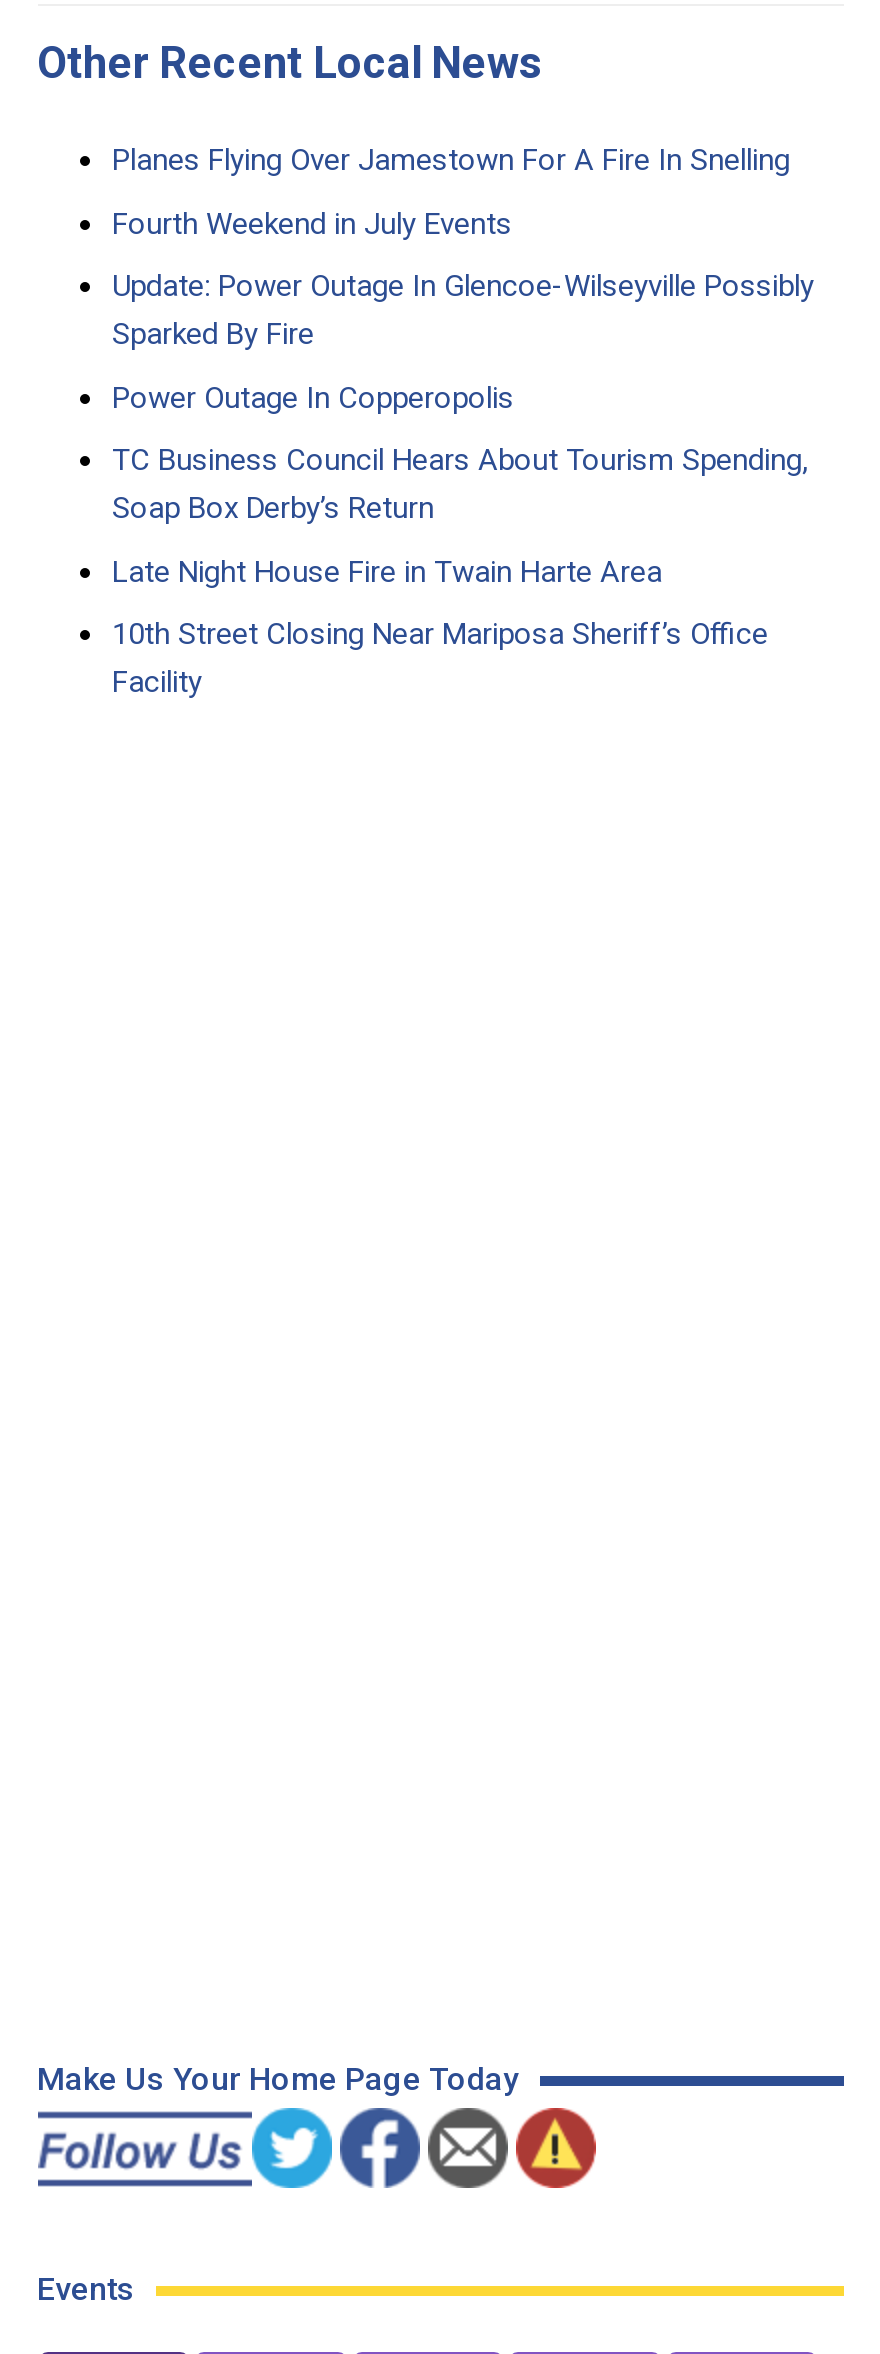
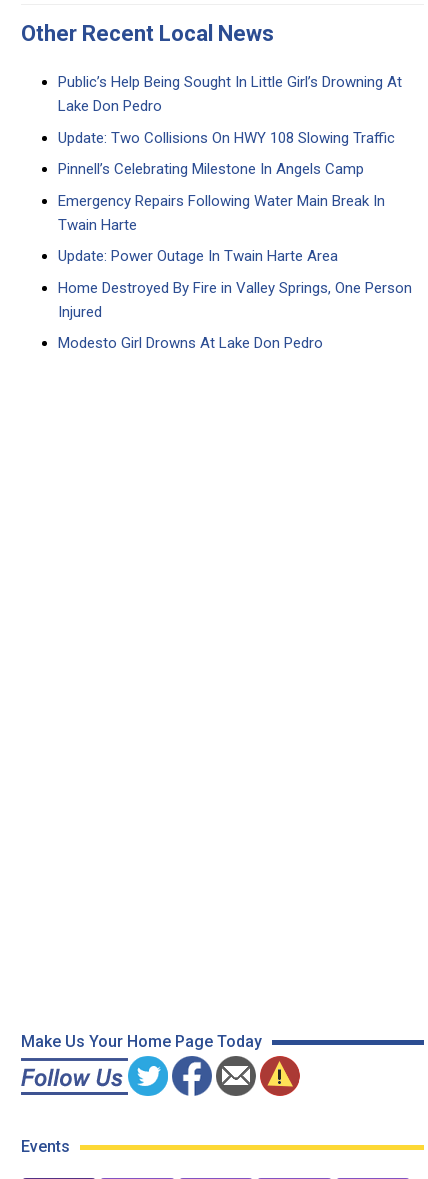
- Planes Flying Over Jamestown For A Fire In Snelling
+ Public’s Help Being Sought In Little Girl’s Drowning At
+ Lake Don Pedro

- Fourth Weekend in July Events
+ Update: Two Collisions On HWY 108 Slowing Traffic

- Update: Power Outage In Glencoe-Wilseyville Possibly
- Sparked By Fire
+ Pinnell’s Celebrating Milestone In Angels Camp

- Power Outage In Copperopolis
+ Emergency Repairs Following Water Main Break In
+ Twain Harte

- TC Business Council Hears About Tourism Spending,
- Soap Box Derby’s Return
+ Update: Power Outage In Twain Harte Area

- Late Night House Fire in Twain Harte Area
+ Home Destroyed By Fire in Valley Springs, One Person
+ Injured

- 10th Street Closing Near Mariposa Sheriff’s Office
- Facility
+ Modesto Girl Drowns At Lake Don Pedro
